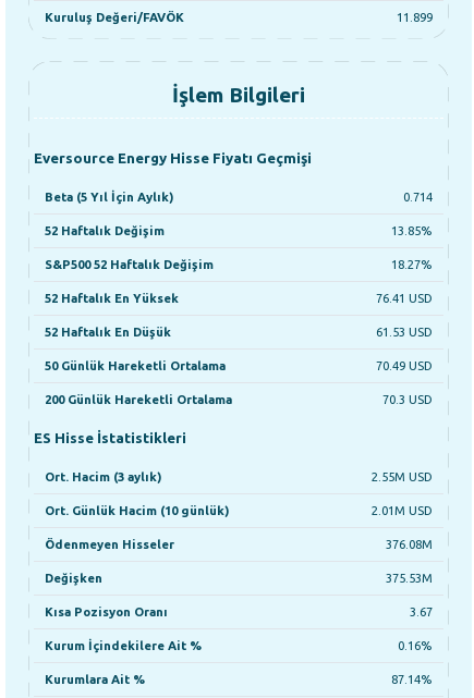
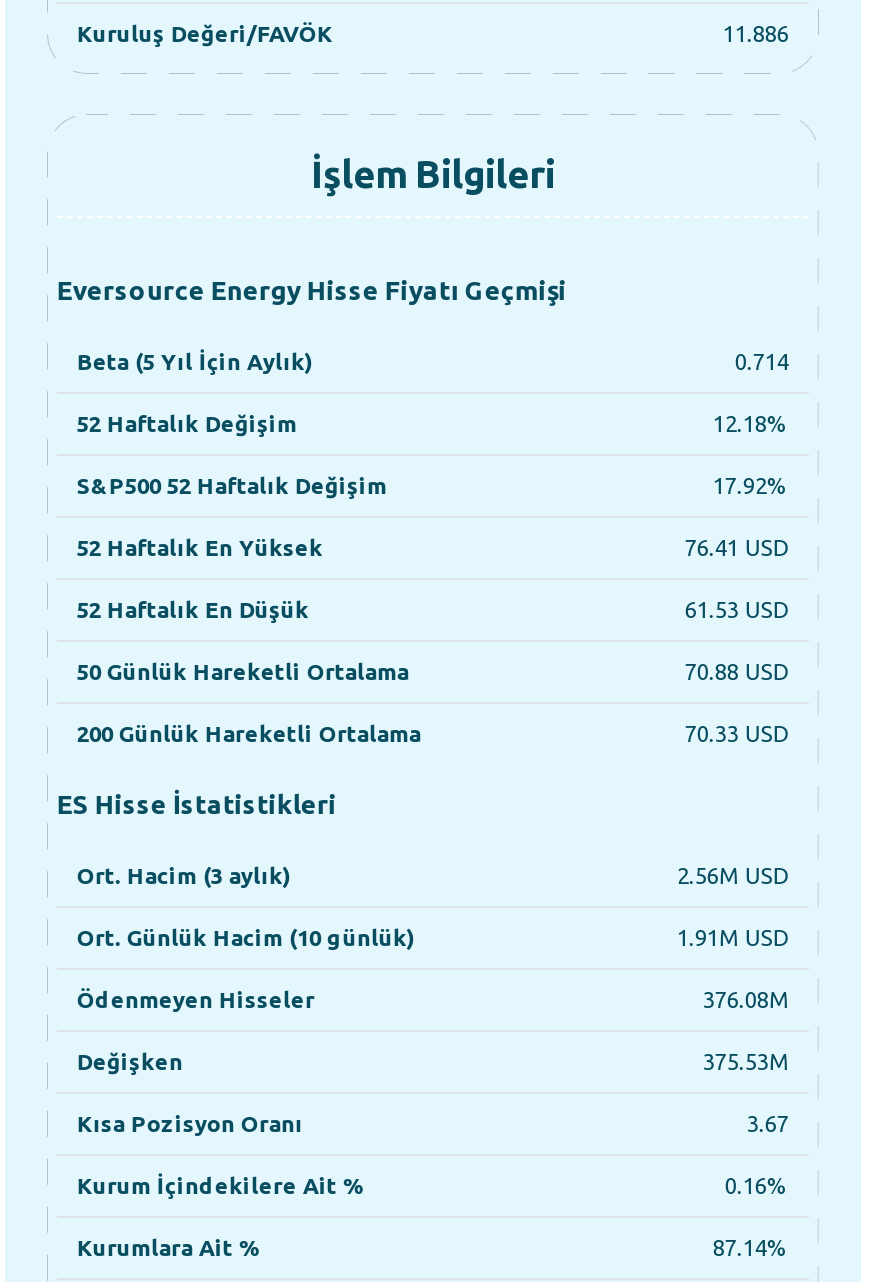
- 11.899
+ 11.886

- 13.85%
+ 12.18%

- 18.27%
+ 17.92%

- 70.49 USD
+ 70.88 USD

- 70.3 USD
+ 70.33 USD

- 2.55M USD
+ 2.56M USD

- 2.01M USD
+ 1.91M USD
